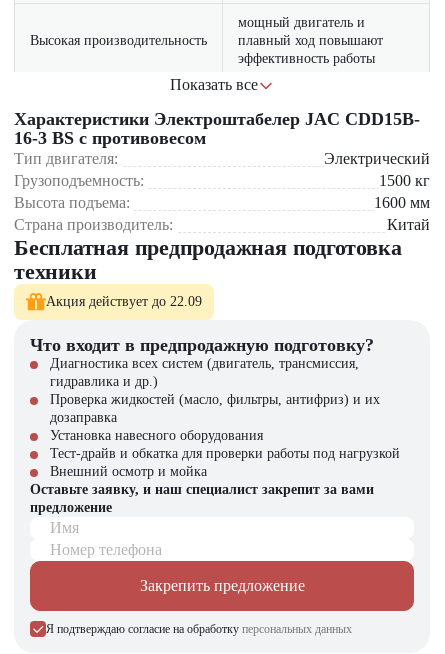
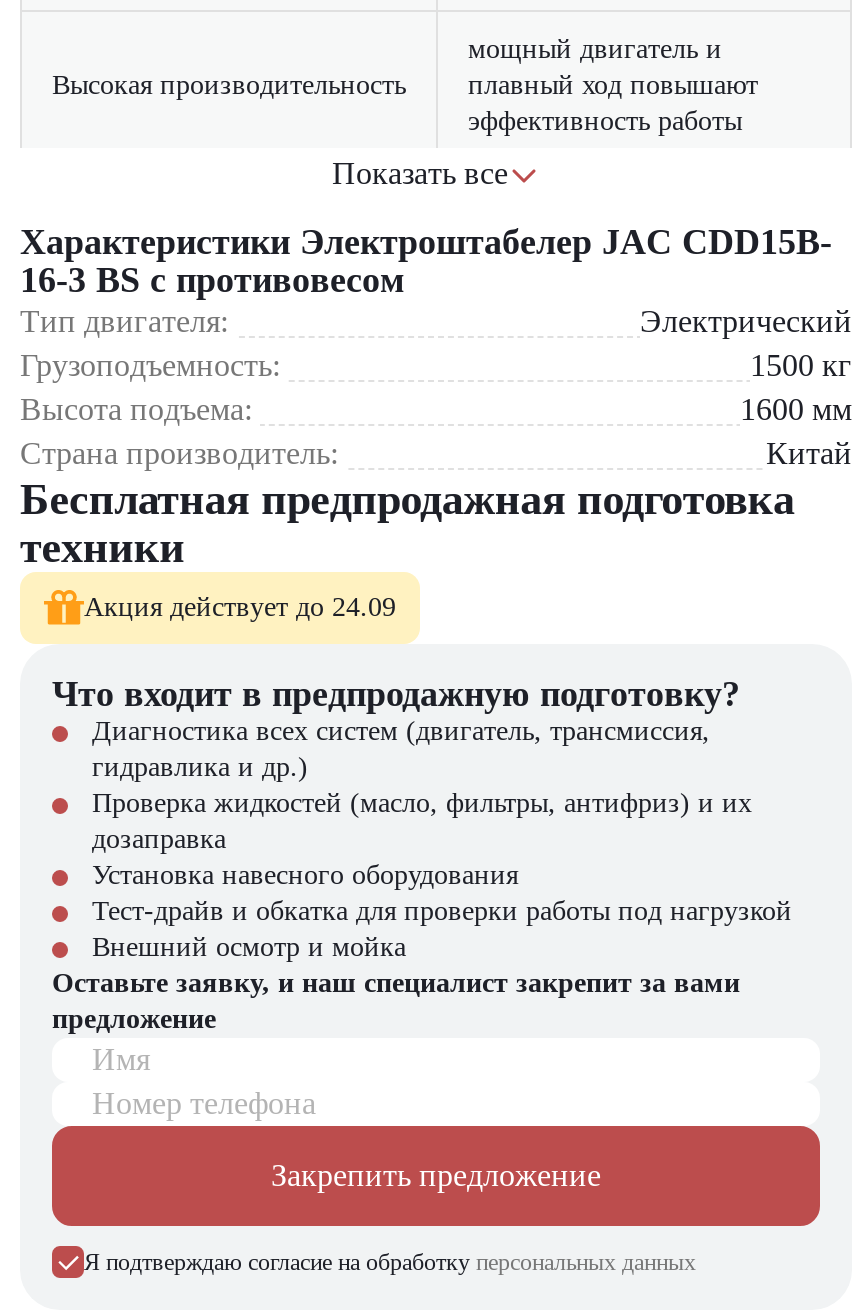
- Акция действует до 22.09
+ Акция действует до 24.09
